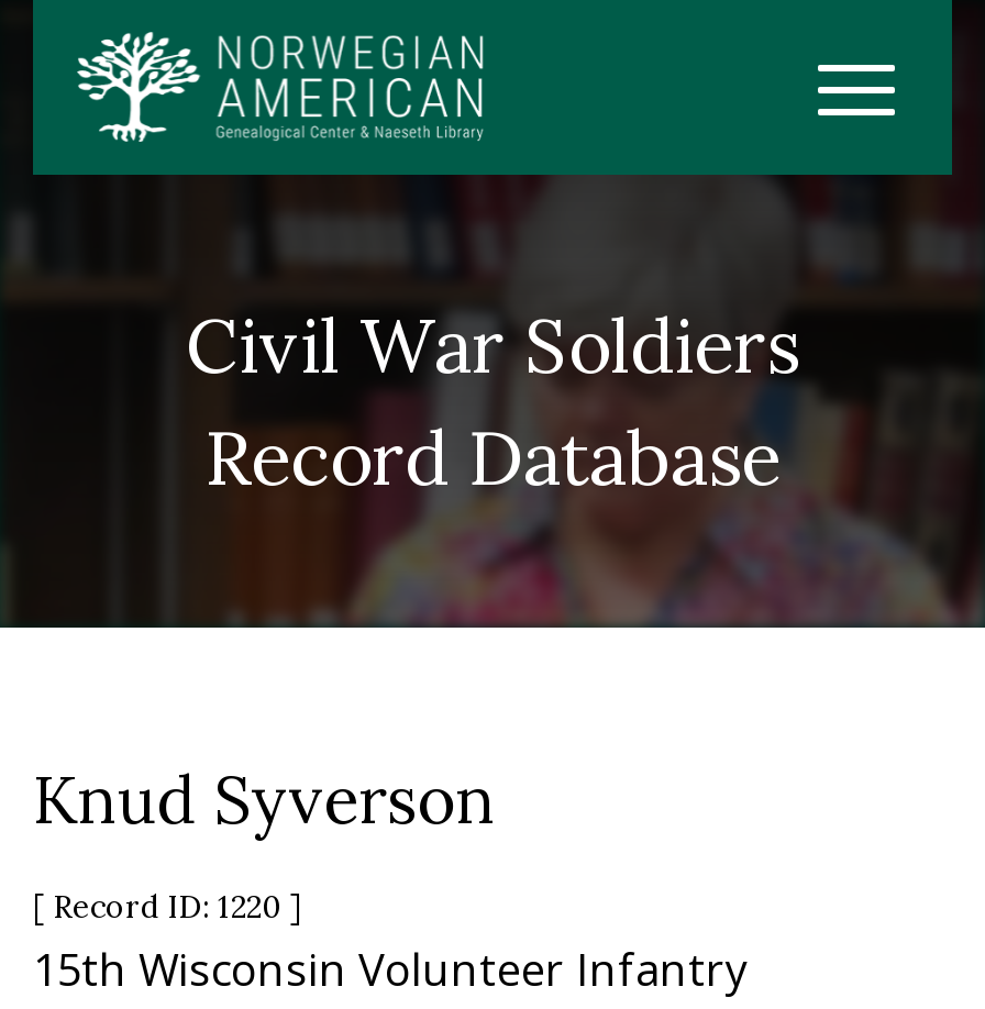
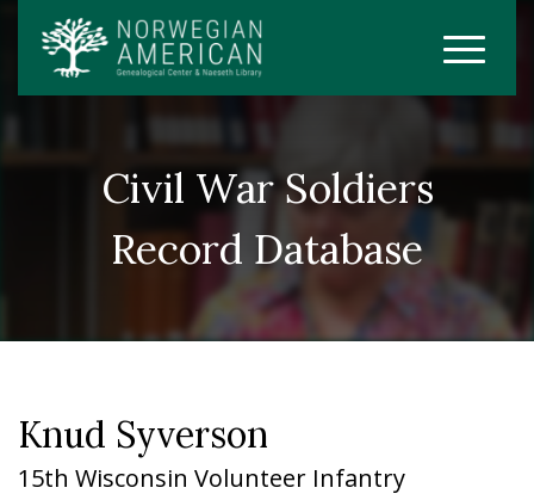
- [ Record ID: 1220 ]
